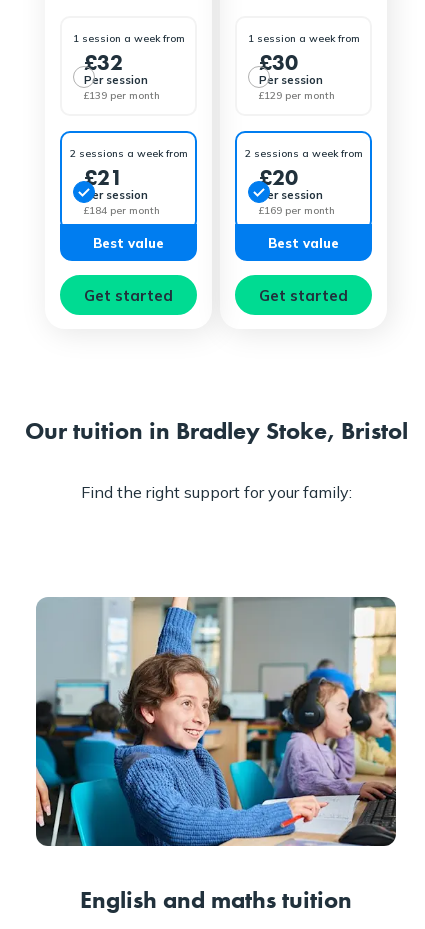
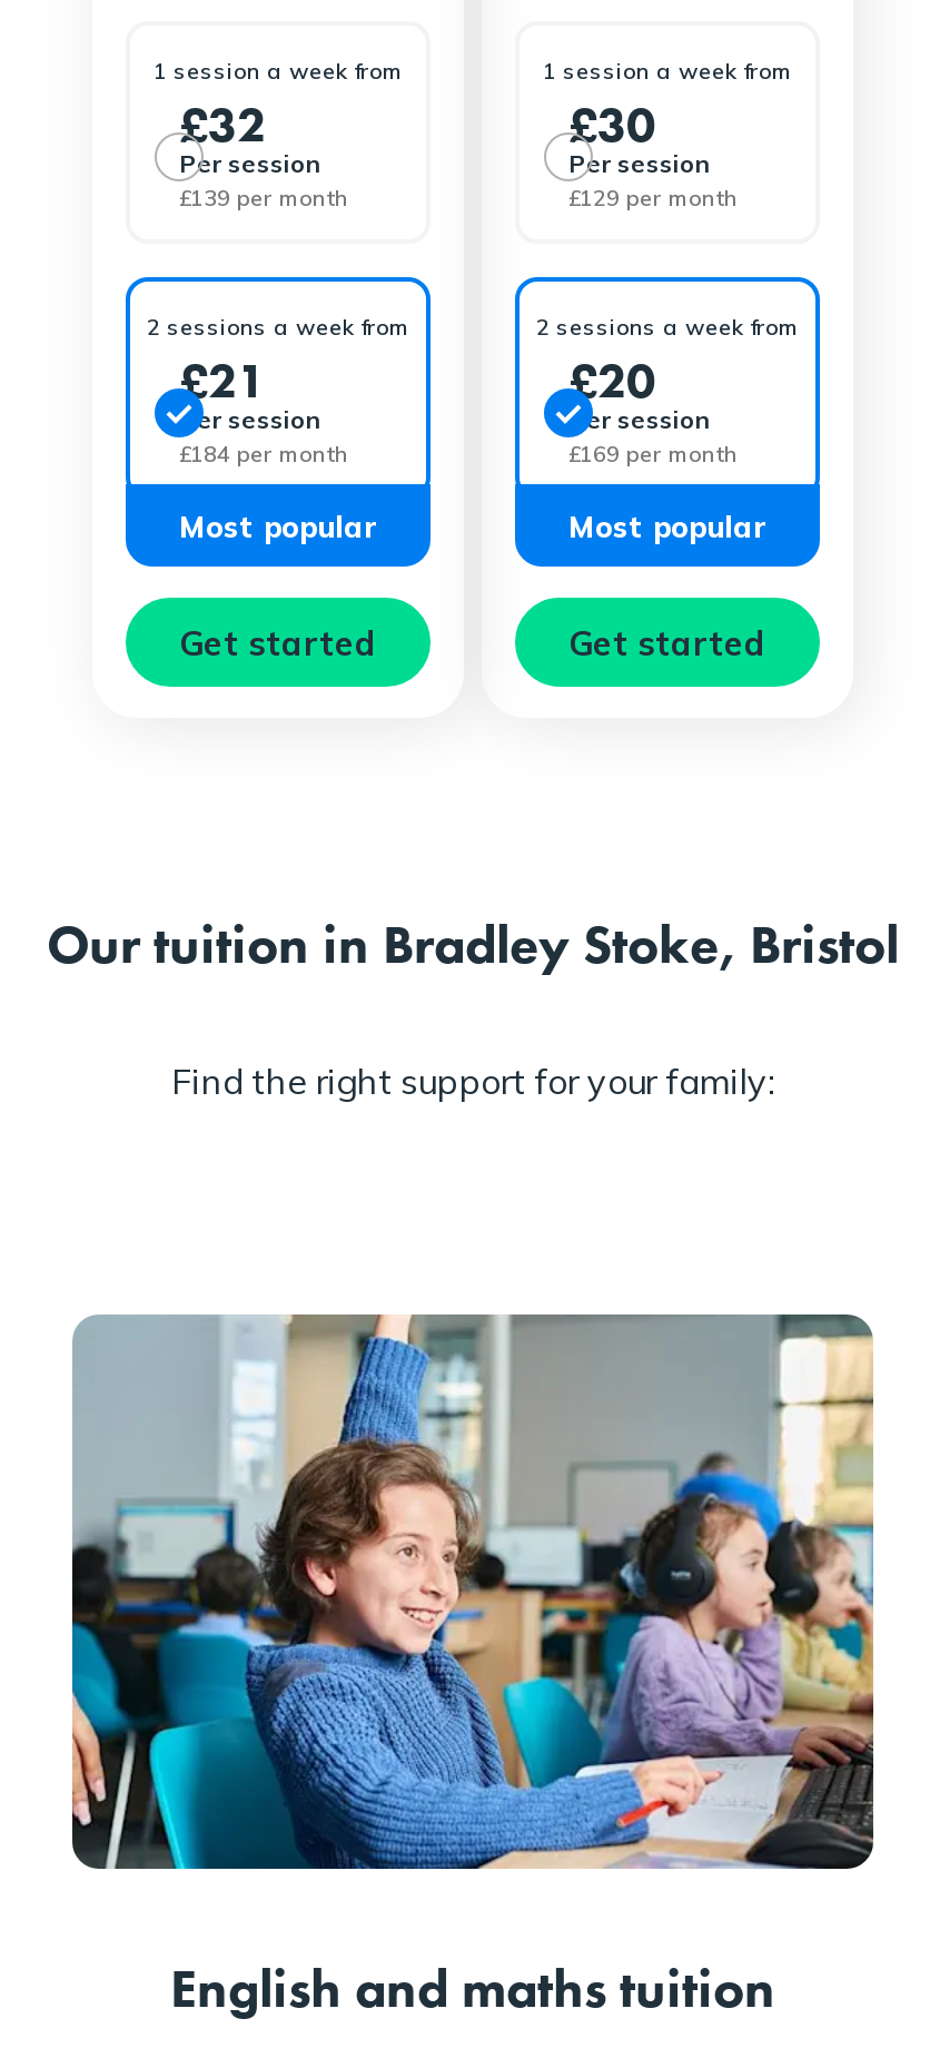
- Best value
+ Most popular

- Best value
+ Most popular
